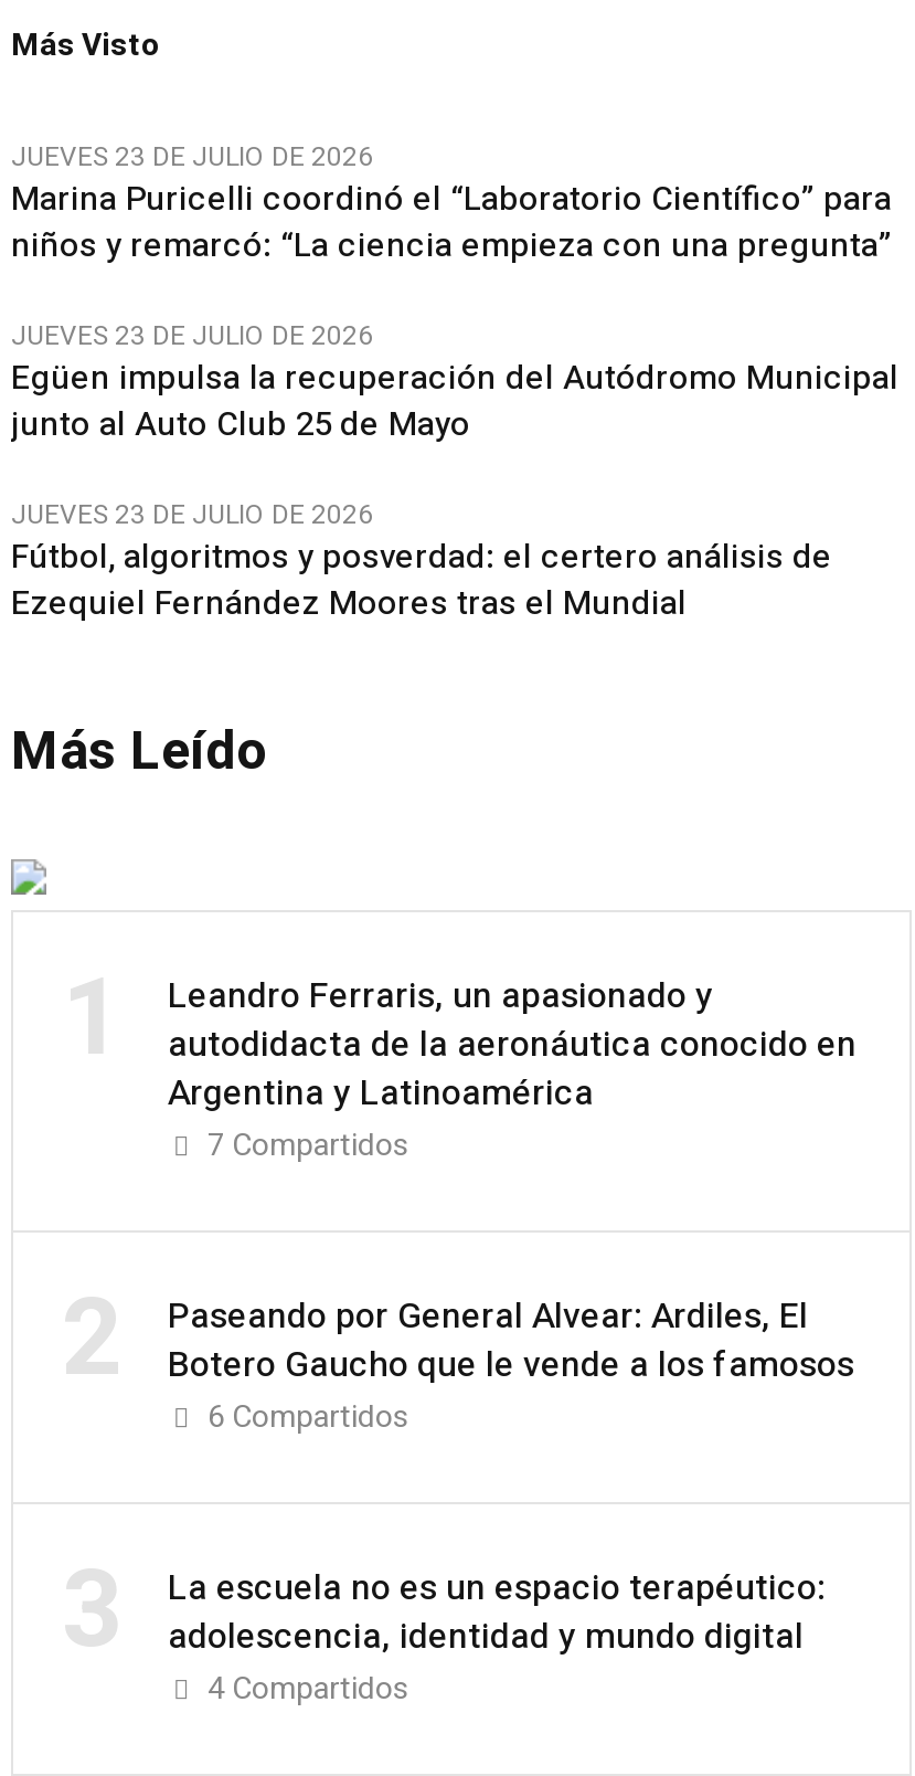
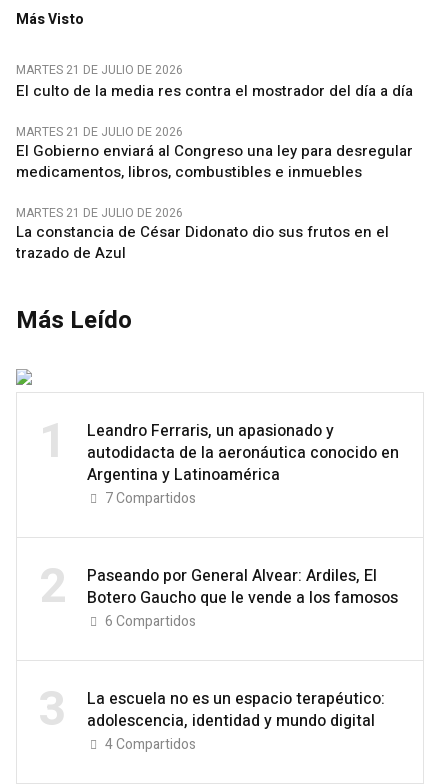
- JUEVES 23 DE JULIO DE 2026
- Marina Puricelli coordinó el “Laboratorio Científico” para
- niños y remarcó: “La ciencia empieza con una pregunta”
+ MARTES 21 DE JULIO DE 2026
+ El culto de la media res contra el mostrador del día a día

- JUEVES 23 DE JULIO DE 2026
- Egüen impulsa la recuperación del Autódromo Municipal
- junto al Auto Club 25 de Mayo
+ MARTES 21 DE JULIO DE 2026
+ El Gobierno enviará al Congreso una ley para desregular
+ medicamentos, libros, combustibles e inmuebles

- JUEVES 23 DE JULIO DE 2026
- Fútbol, algoritmos y posverdad: el certero análisis de
- Ezequiel Fernández Moores tras el Mundial
+ MARTES 21 DE JULIO DE 2026
+ La constancia de César Didonato dio sus frutos en el
+ trazado de Azul
